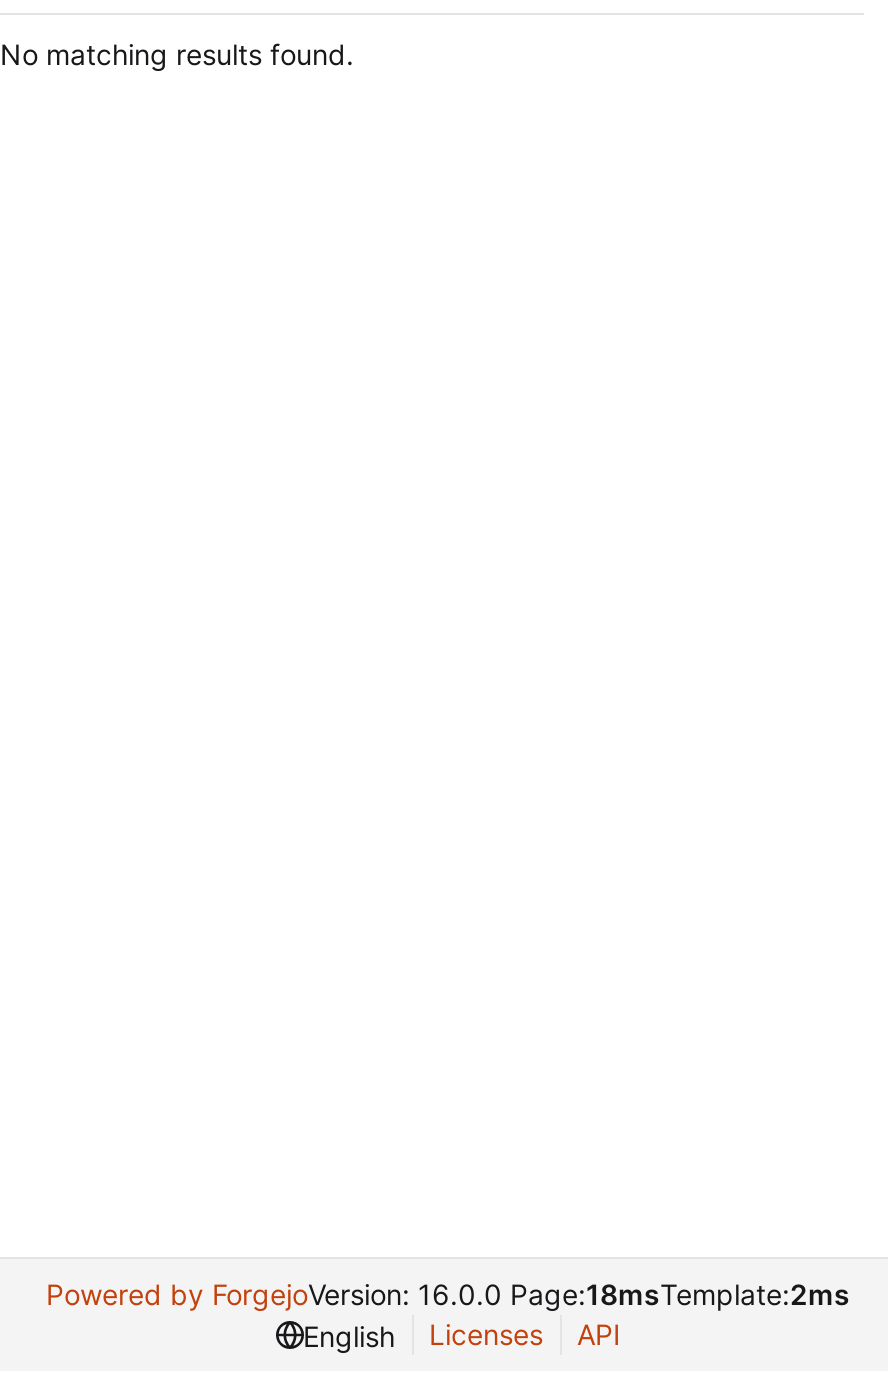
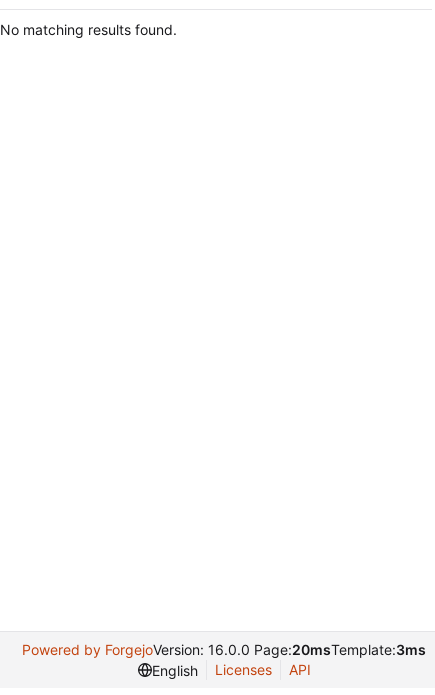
- Powered by ForgejoVersion: 16.0.0 Page:18msTemplate:2ms
+ Powered by ForgejoVersion: 16.0.0 Page:20msTemplate:3ms
